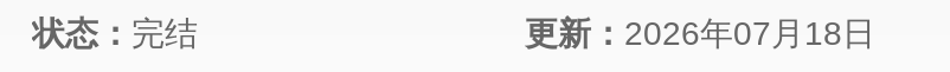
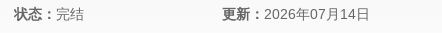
- 更新：2026年07月18日
+ 更新：2026年07月14日
